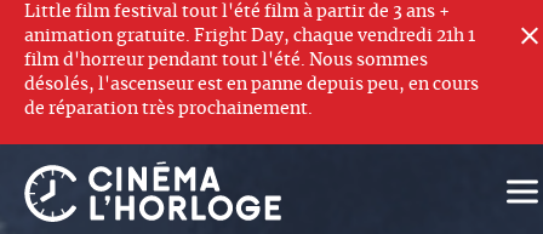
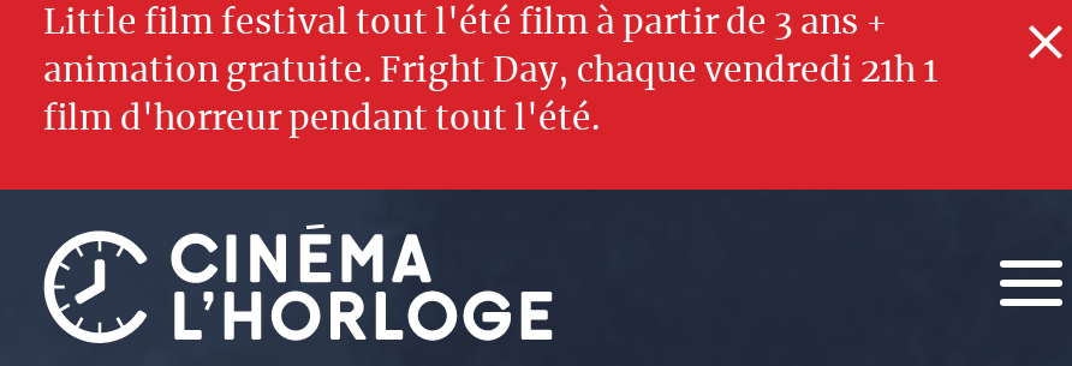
- film d'horreur pendant tout l'été. Nous sommes
- désolés, l'ascenseur est en panne depuis peu, en cours
- de réparation très prochainement.
+ film d'horreur pendant tout l'été.
